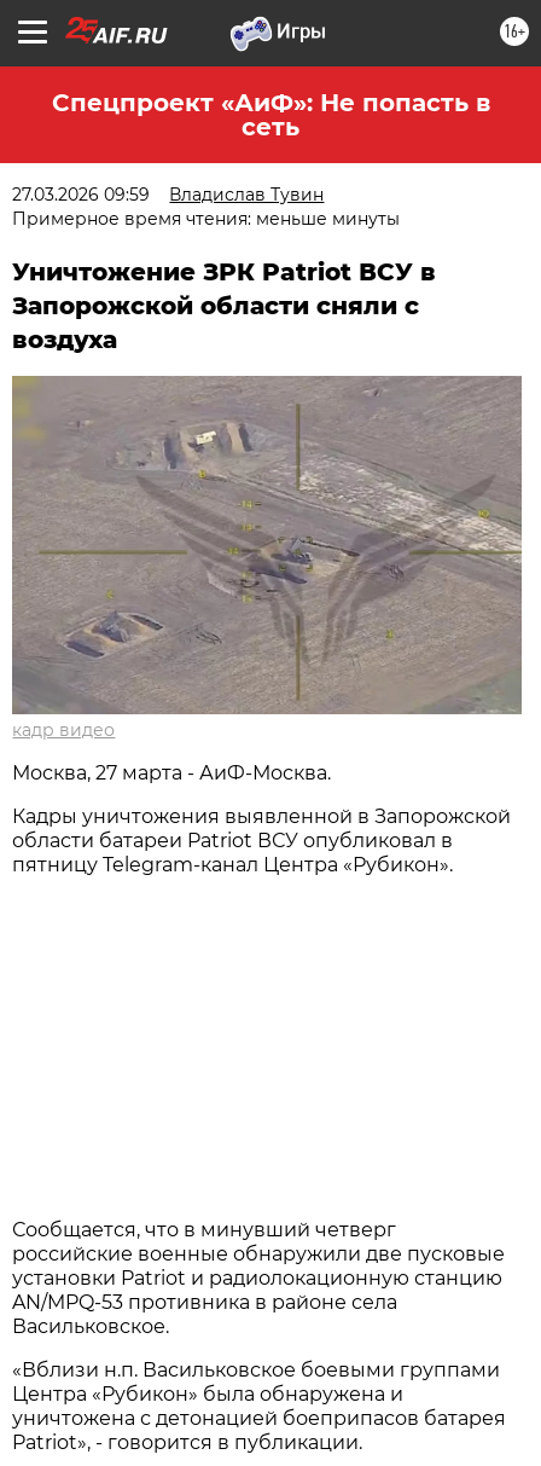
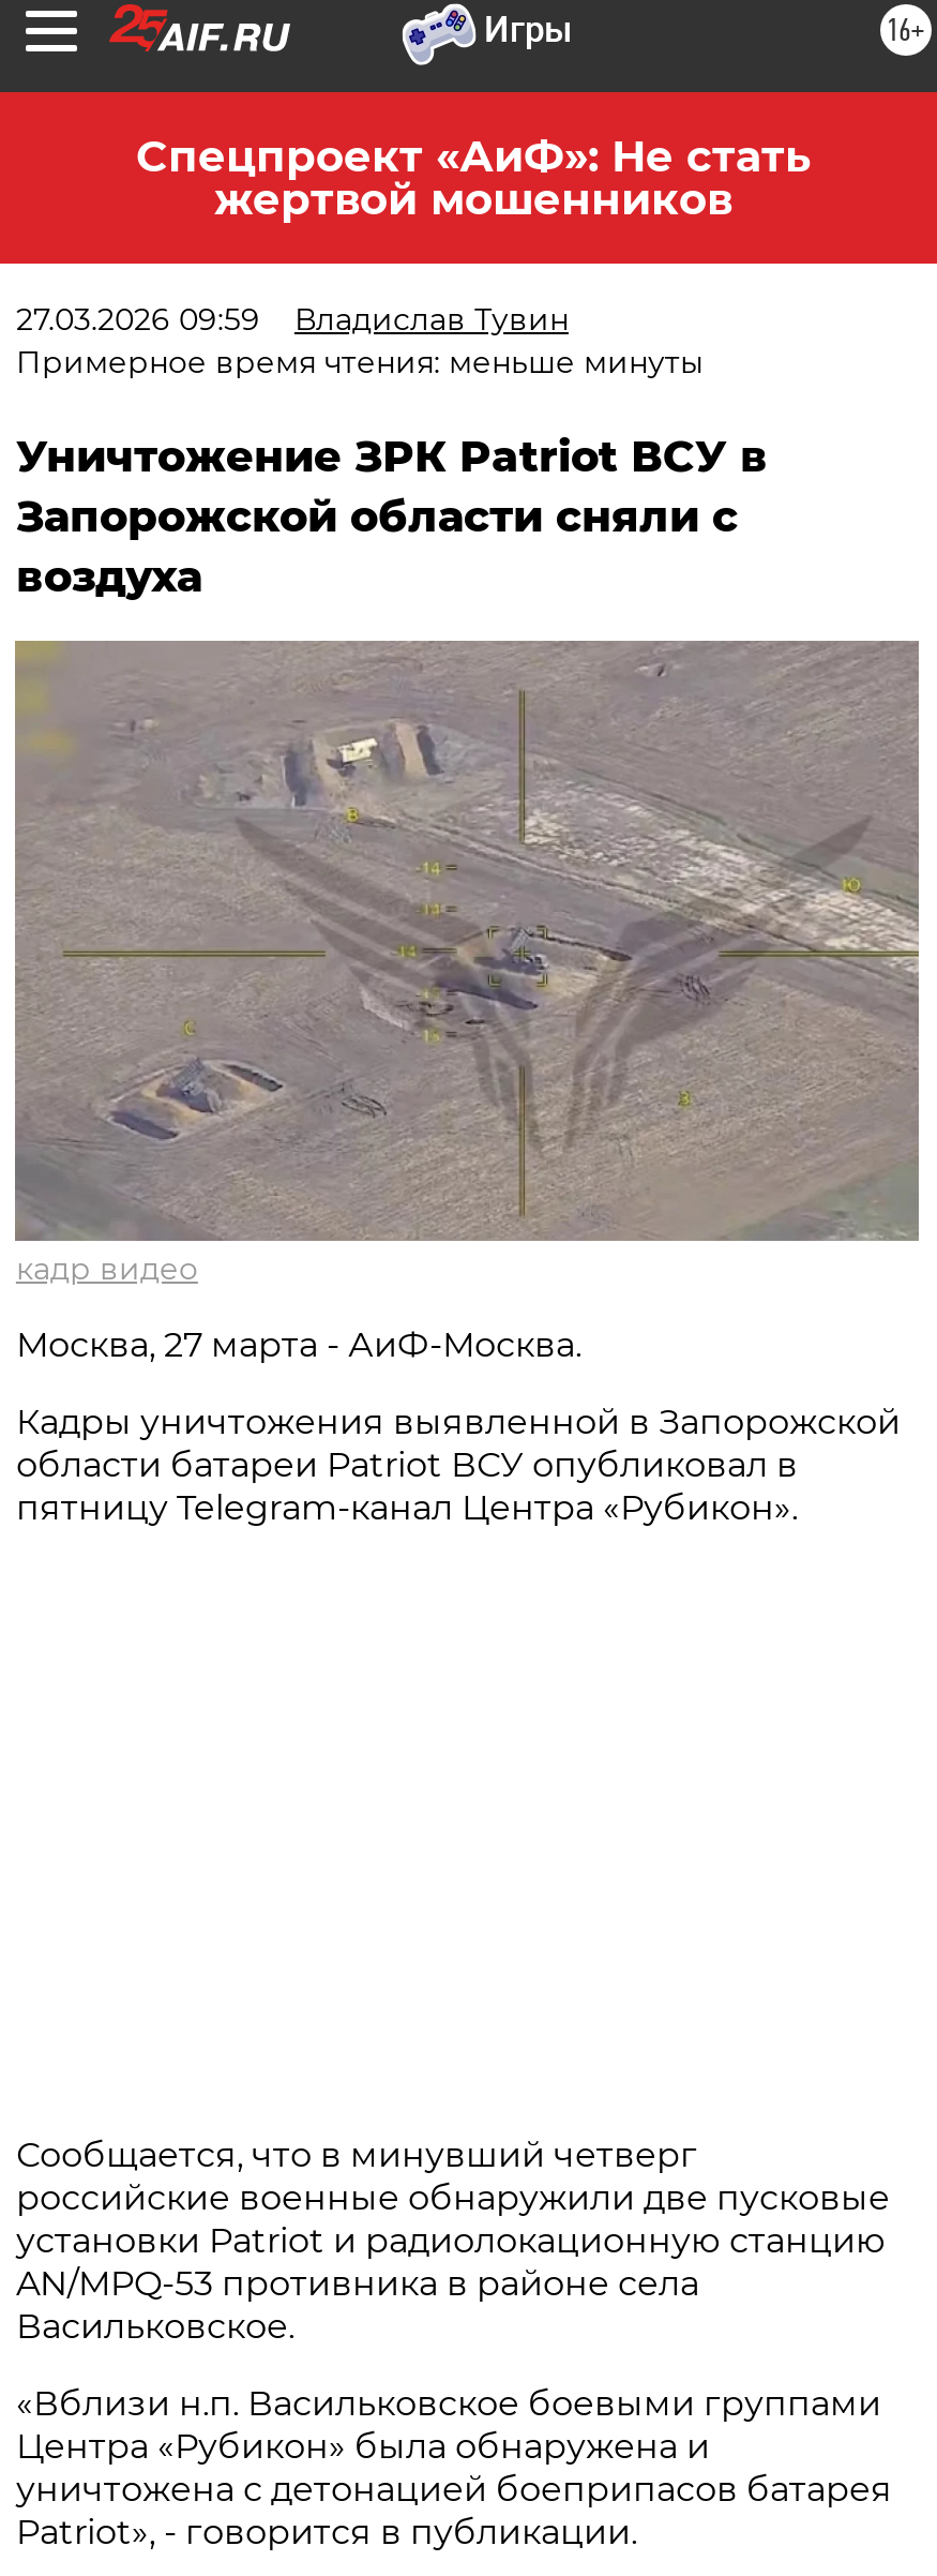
- Спецпроект «АиФ»: Не попасть в
- сеть
+ Спецпроект «АиФ»: Не стать
+ жертвой мошенников
